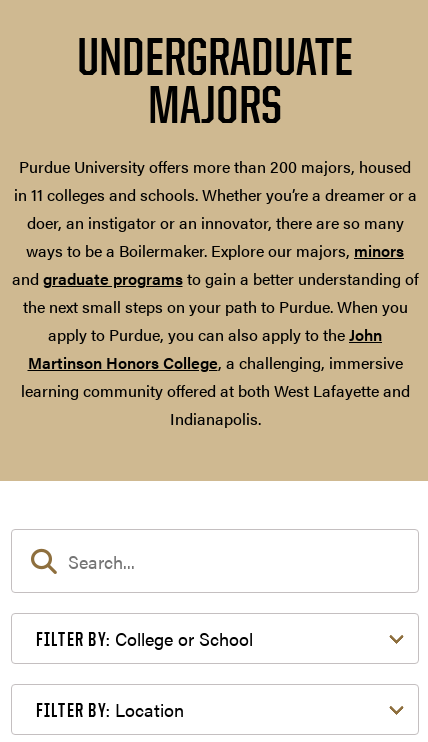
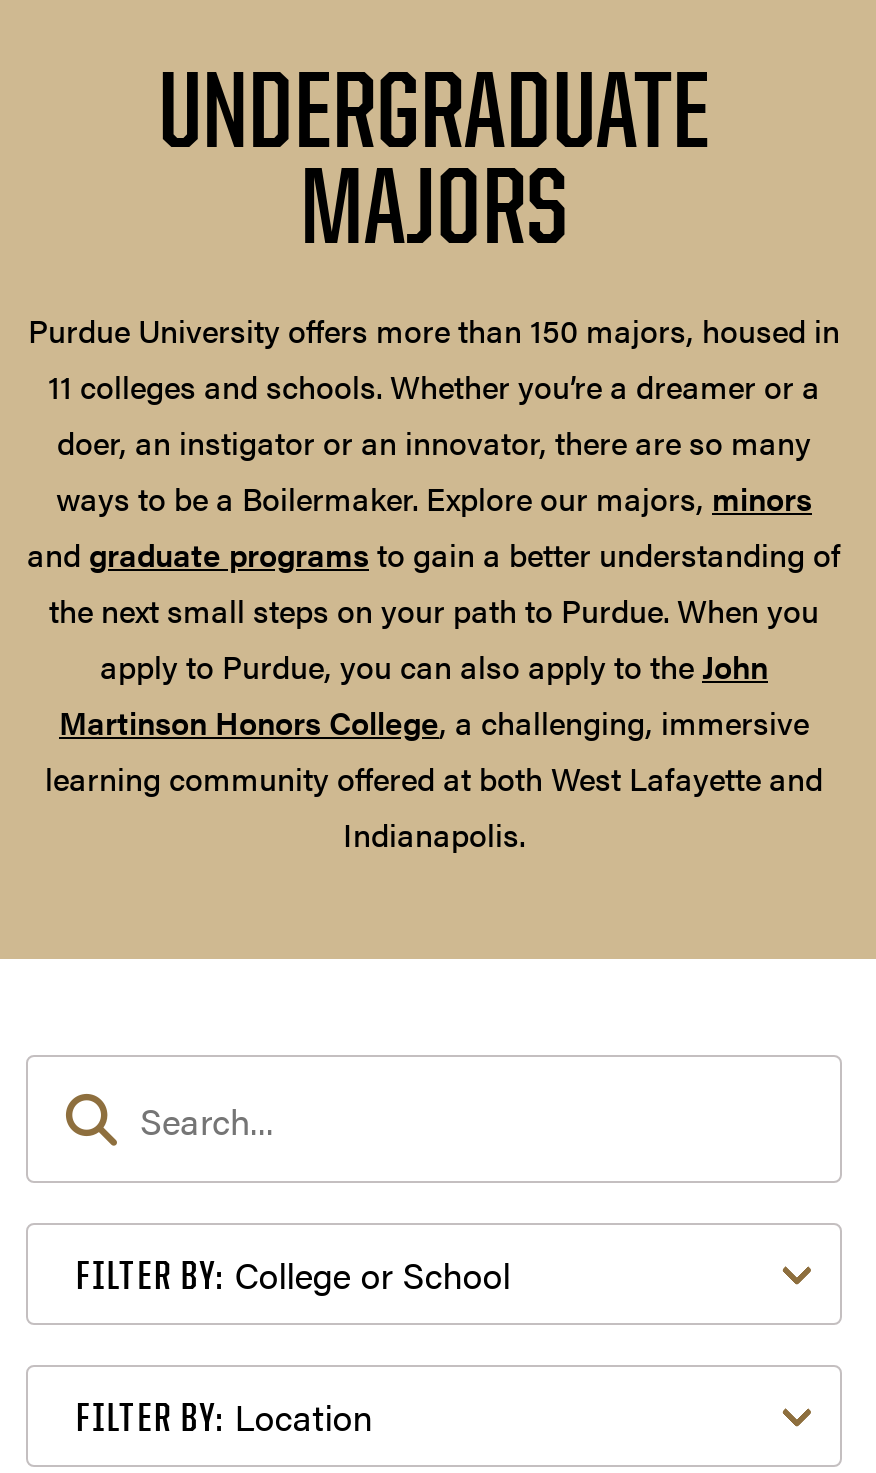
- Purdue University offers more than 200 majors, housed
- in 11 colleges and schools. Whether you’re a dreamer or a
+ Purdue University offers more than 150 majors, housed in
+ 11 colleges and schools. Whether you’re a dreamer or a
